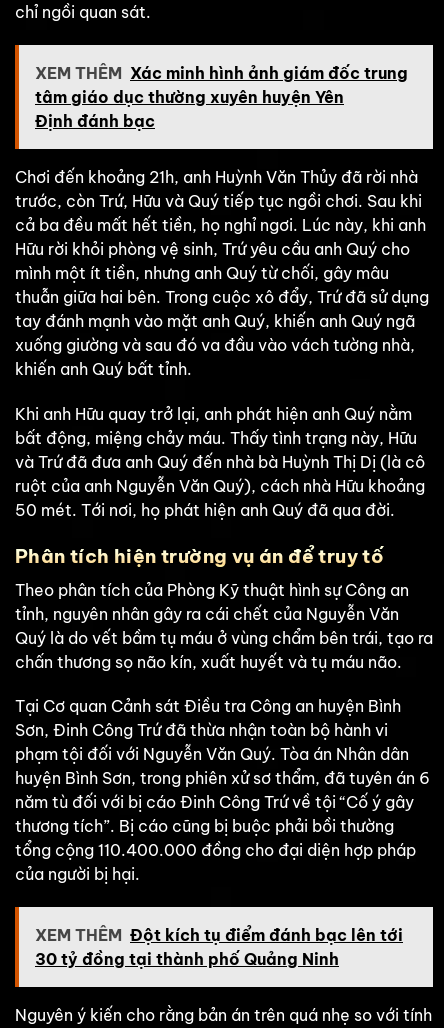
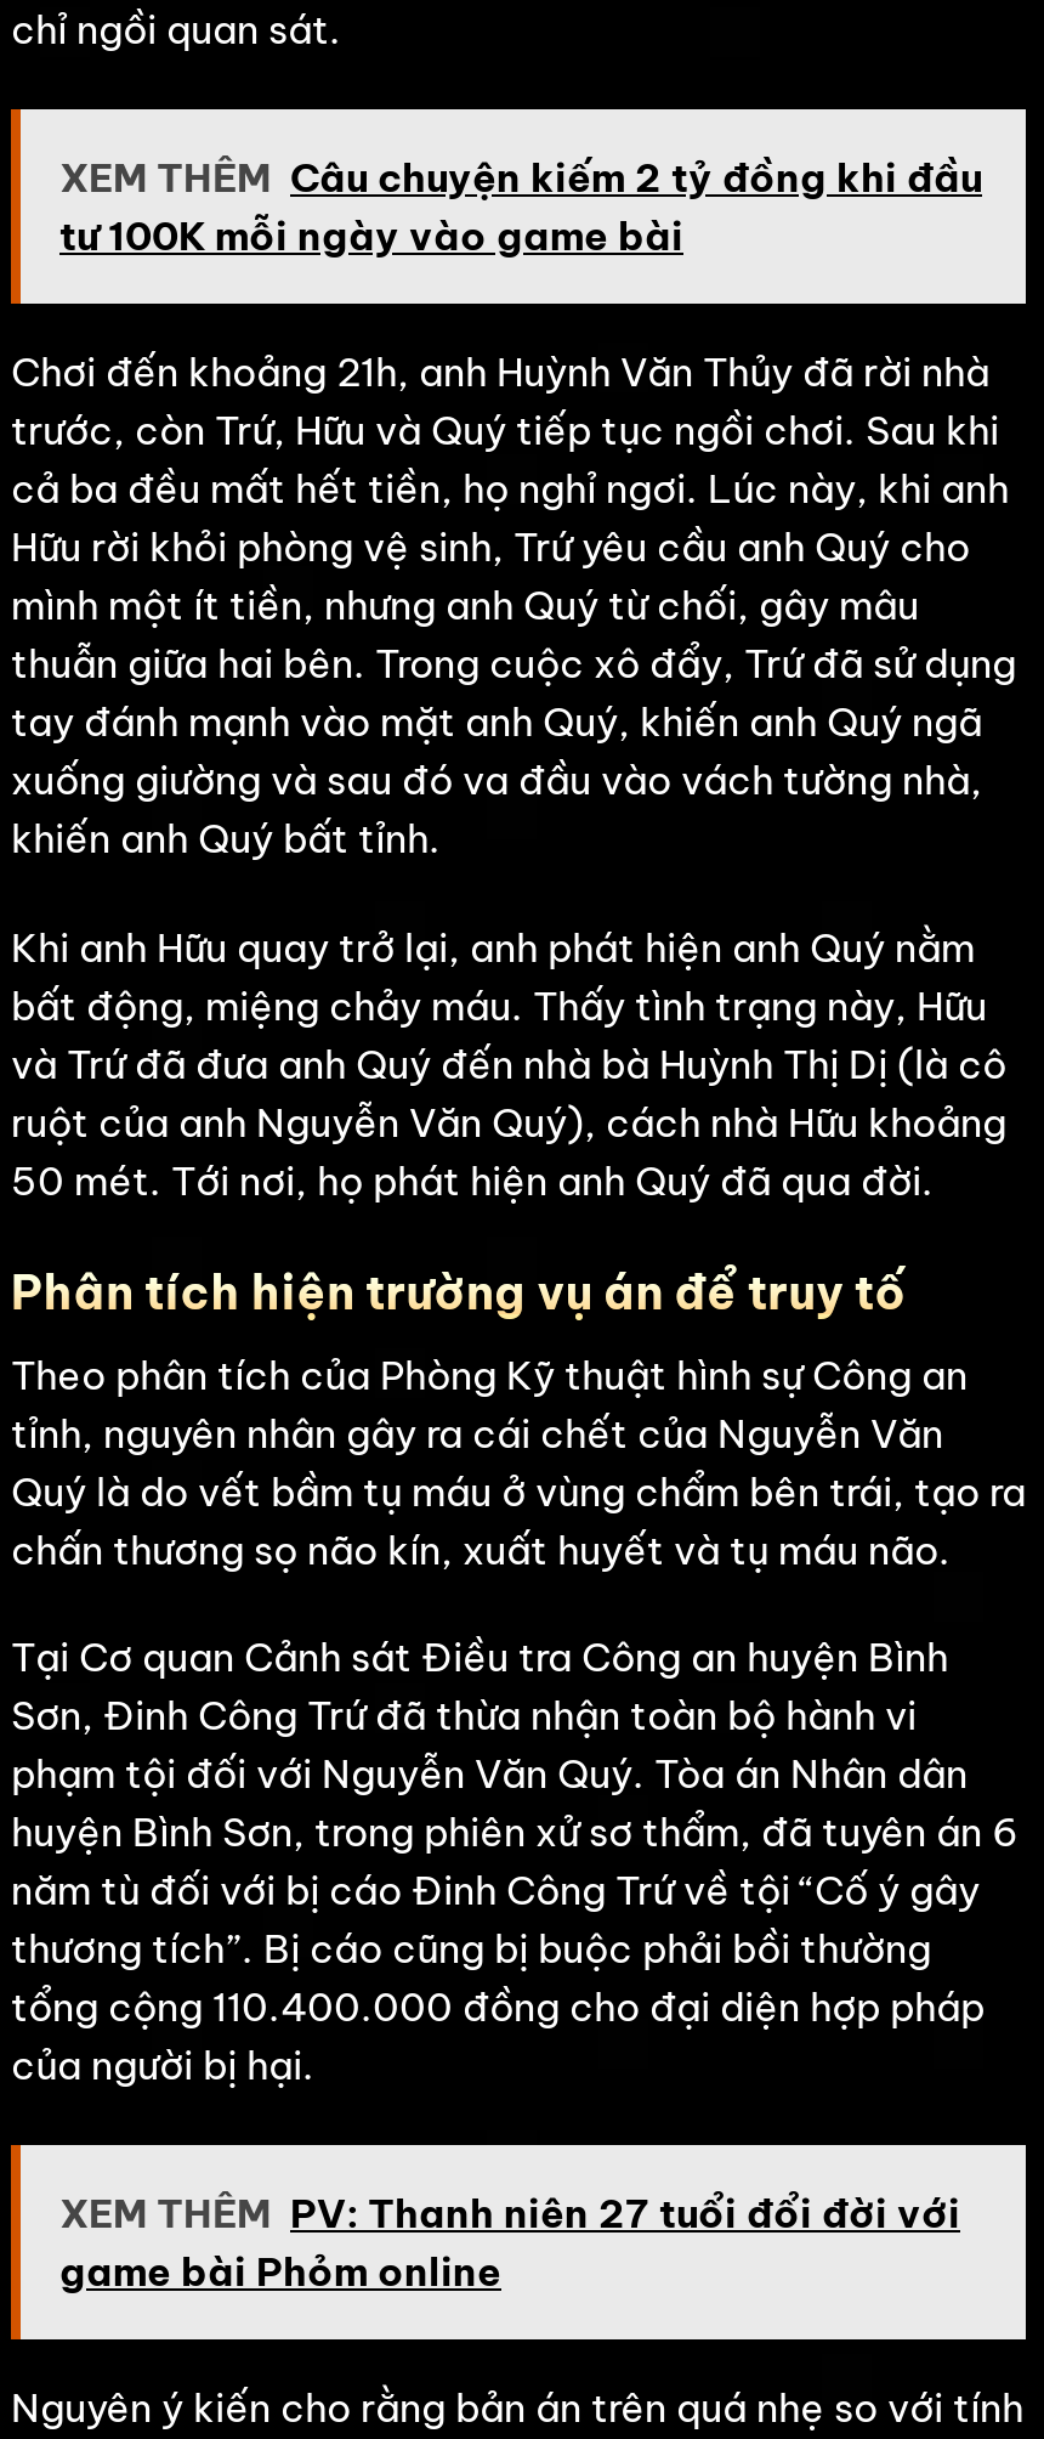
- XEM THÊM Xác minh hình ảnh giám đốc trung
- tâm giáo dục thường xuyên huyện Yên
- Định đánh bạc
+ XEM THÊM Câu chuyện kiếm 2 tỷ đồng khi đầu
+ tư 100K mỗi ngày vào game bài

- XEM THÊM Đột kích tụ điểm đánh bạc lên tới
- 30 tỷ đồng tại thành phố Quảng Ninh
+ XEM THÊM PV: Thanh niên 27 tuổi đổi đời với
+ game bài Phỏm online
